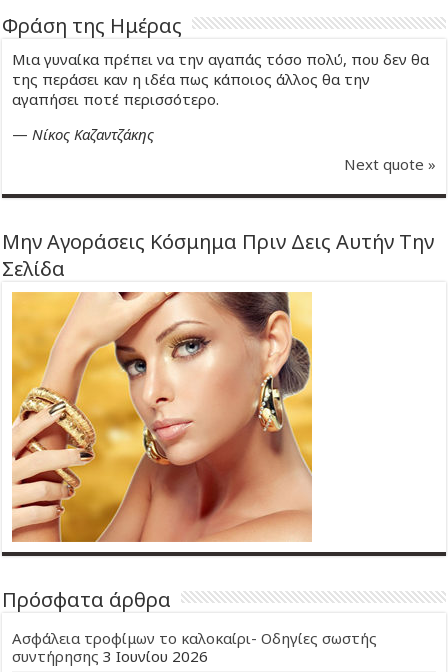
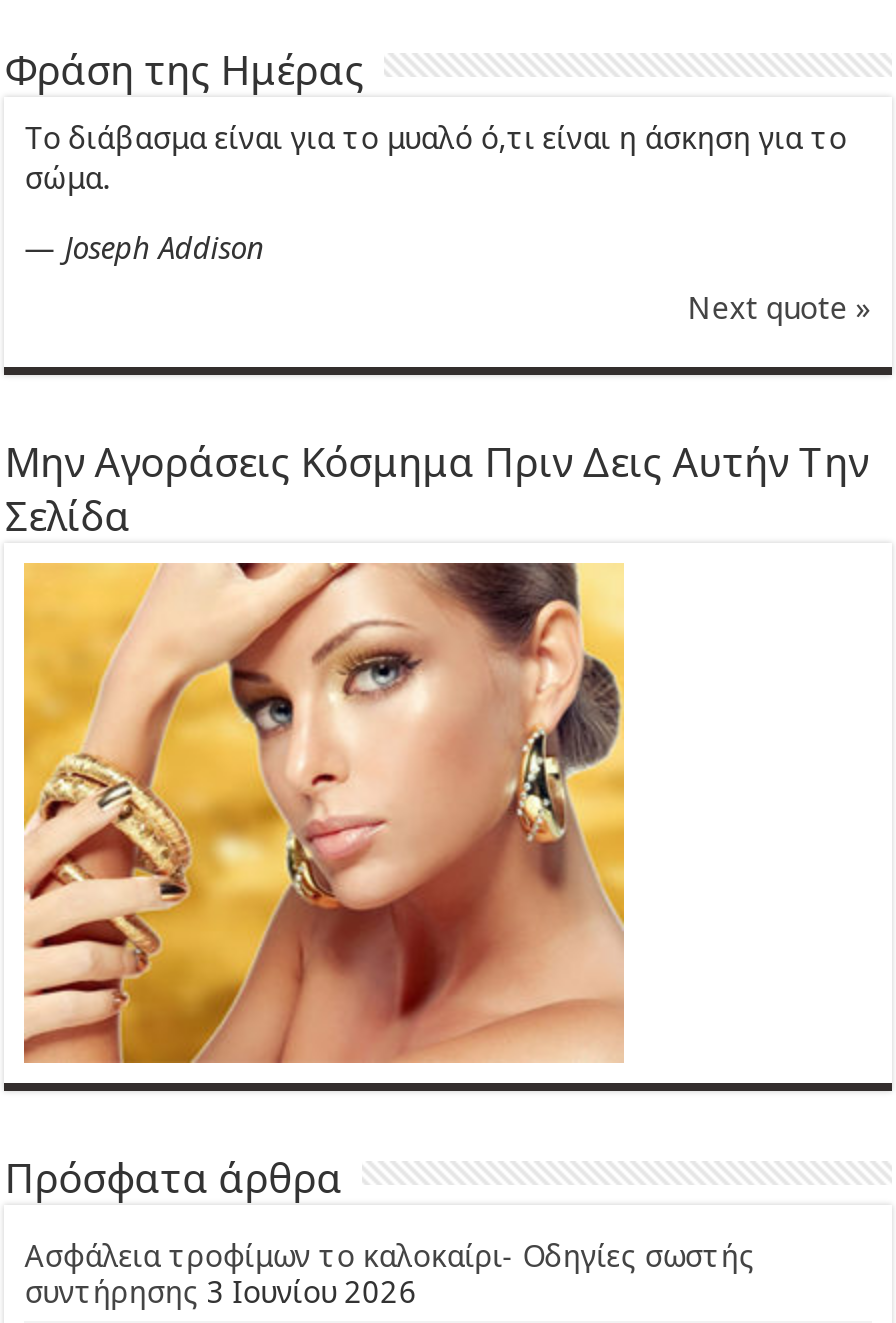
- Μια γυναίκα πρέπει να την αγαπάς τόσο πολύ, που δεν θα
- της περάσει καν η ιδέα πως κάποιος άλλος θα την
- αγαπήσει ποτέ περισσότερο.
+ Το διάβασμα είναι για το μυαλό ό,τι είναι η άσκηση για το
+ σώμα.

- — Νίκος Καζαντζάκης
+ — Joseph Addison
